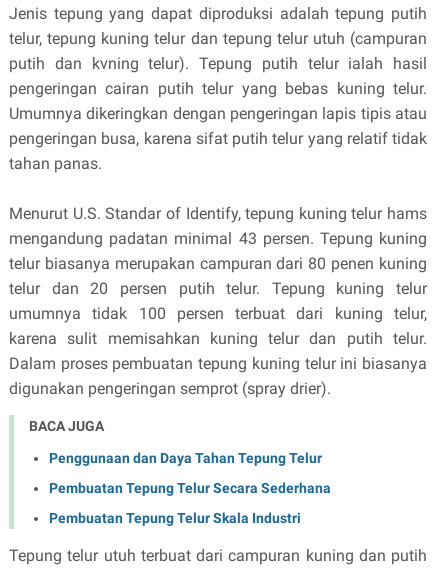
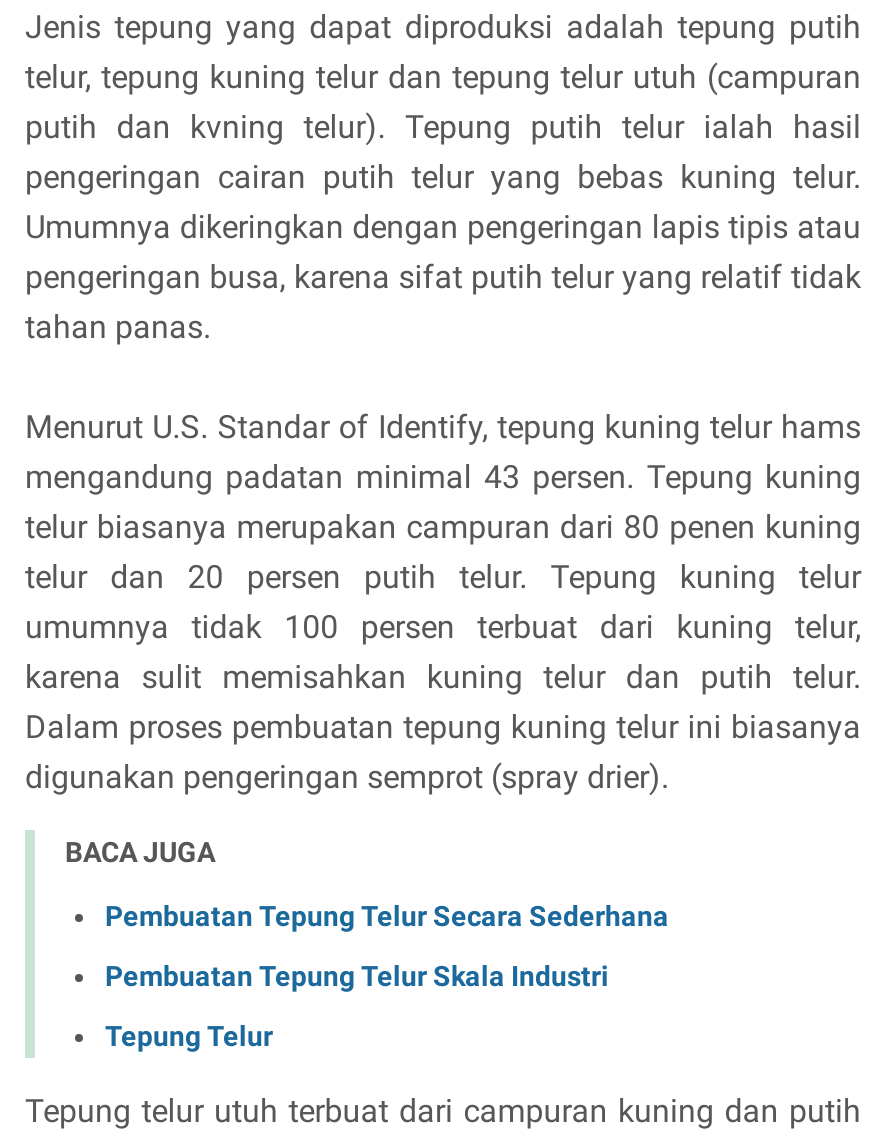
- Penggunaan dan Daya Tahan Tepung Telur

moved up: Pembuatan Tepung Telur Secara Sederhana | Pembuatan Tepung Telur Skala Industri

+ Tepung Telur
